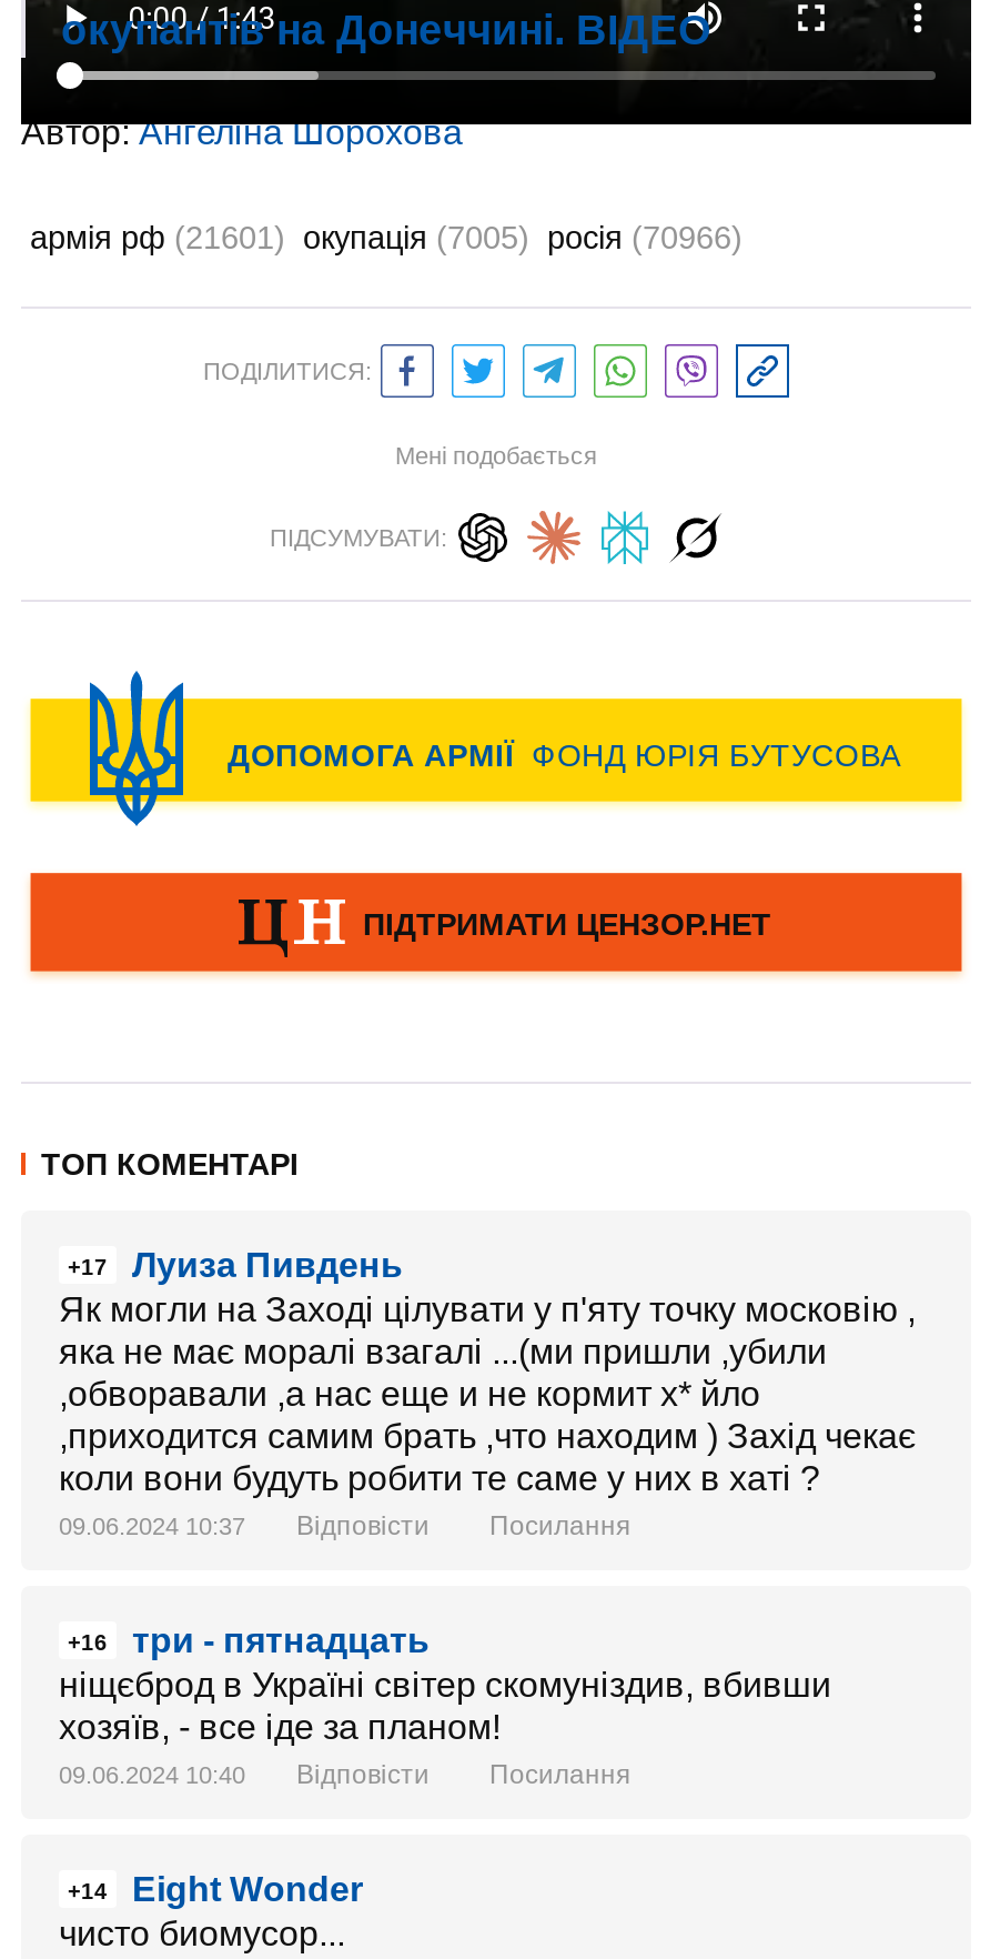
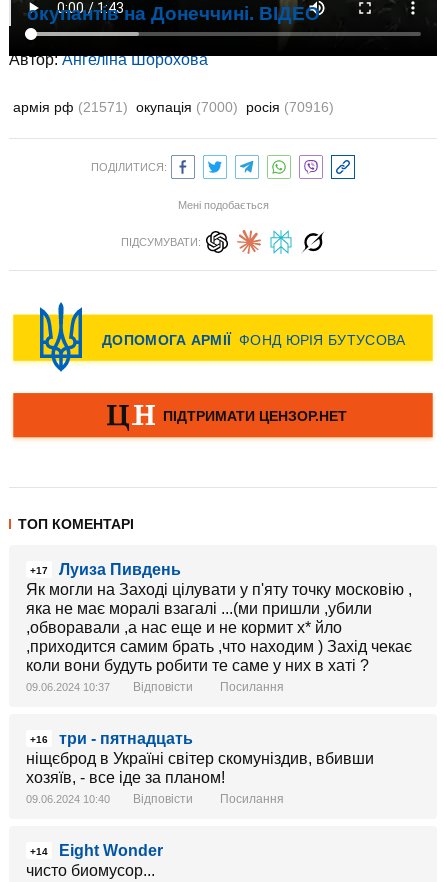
- армія рф (21601) окупація (7005) росія (70966)
+ армія рф (21571) окупація (7000) росія (70916)
